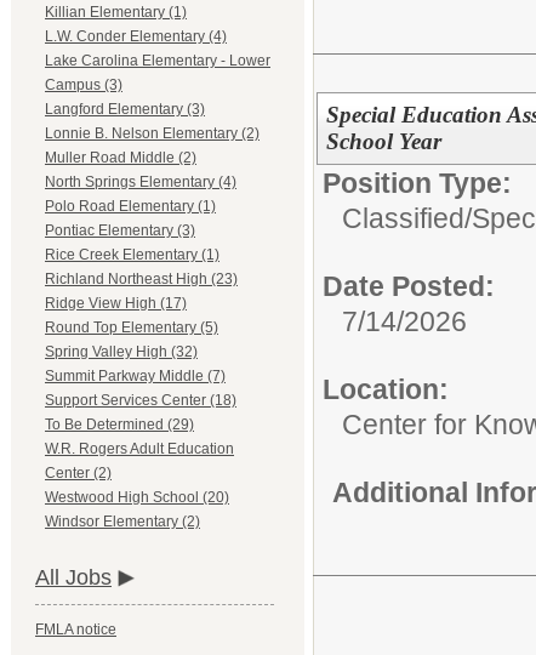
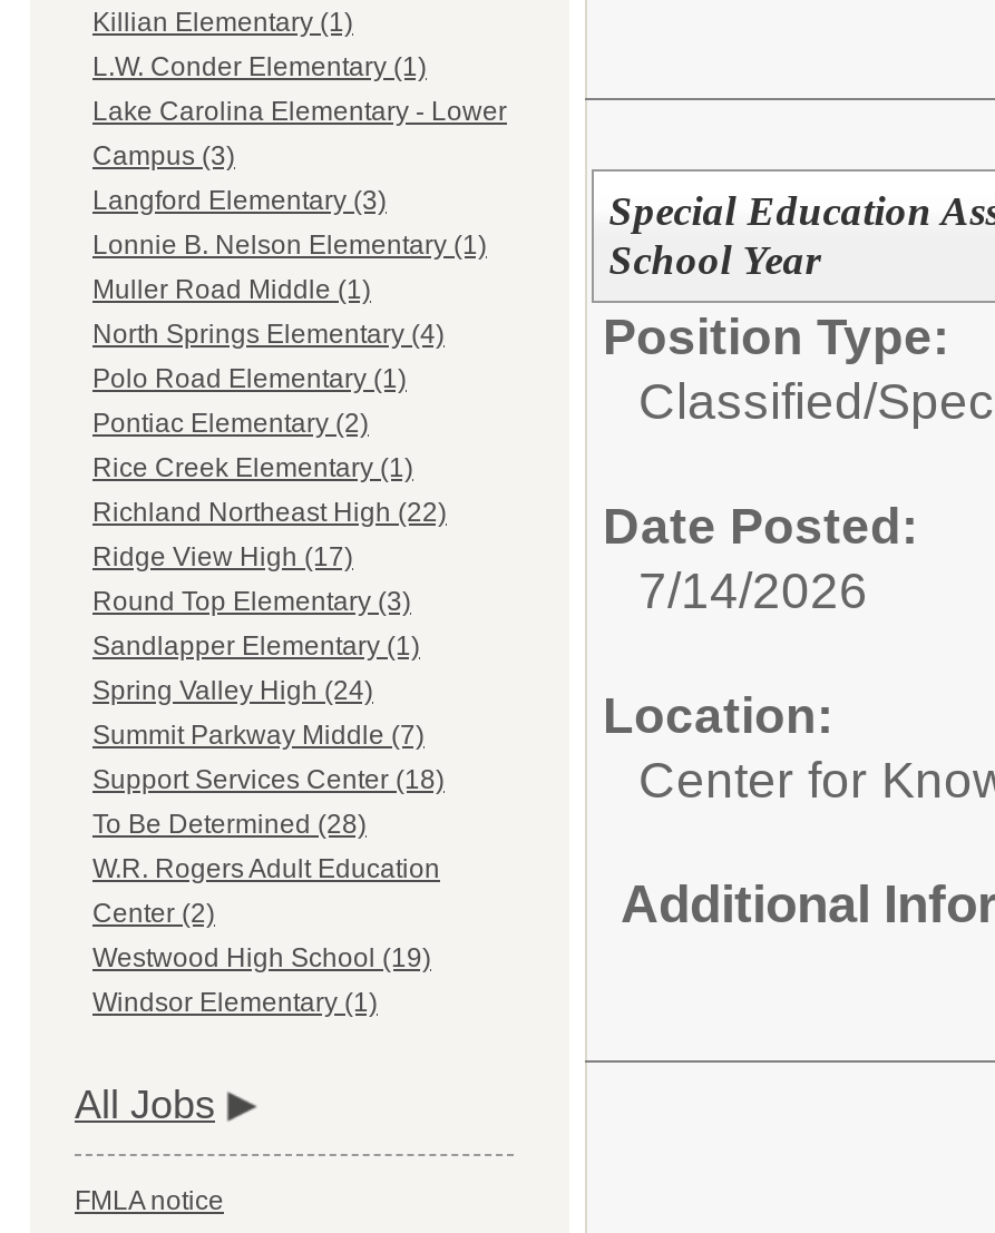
- L.W. Conder Elementary (4)
+ L.W. Conder Elementary (1)

- Lonnie B. Nelson Elementary (2)
+ Lonnie B. Nelson Elementary (1)

- Muller Road Middle (2)
+ Muller Road Middle (1)

- Pontiac Elementary (3)
+ Pontiac Elementary (2)

- Richland Northeast High (23)
+ Richland Northeast High (22)

- Round Top Elementary (5)
- Spring Valley High (32)
+ Round Top Elementary (3)
+ Sandlapper Elementary (1)
+ Spring Valley High (24)

- To Be Determined (29)
+ To Be Determined (28)

- Westwood High School (20)
+ Westwood High School (19)

- Windsor Elementary (2)
+ Windsor Elementary (1)
